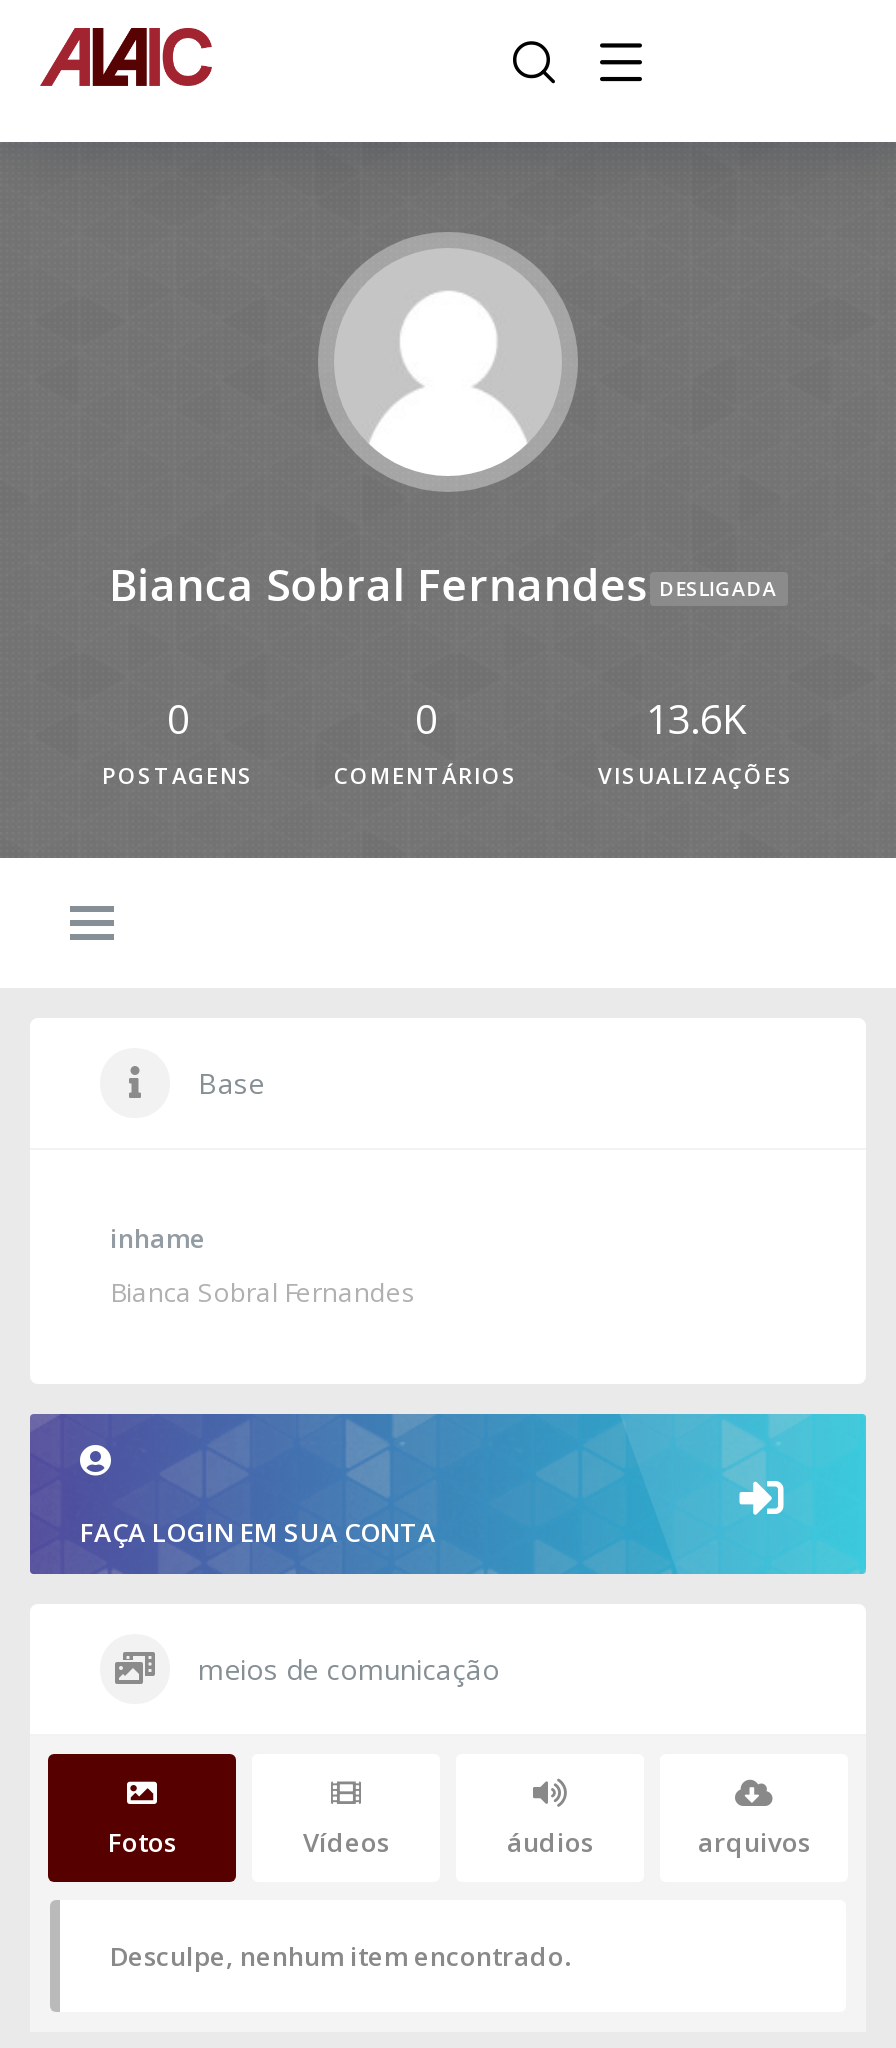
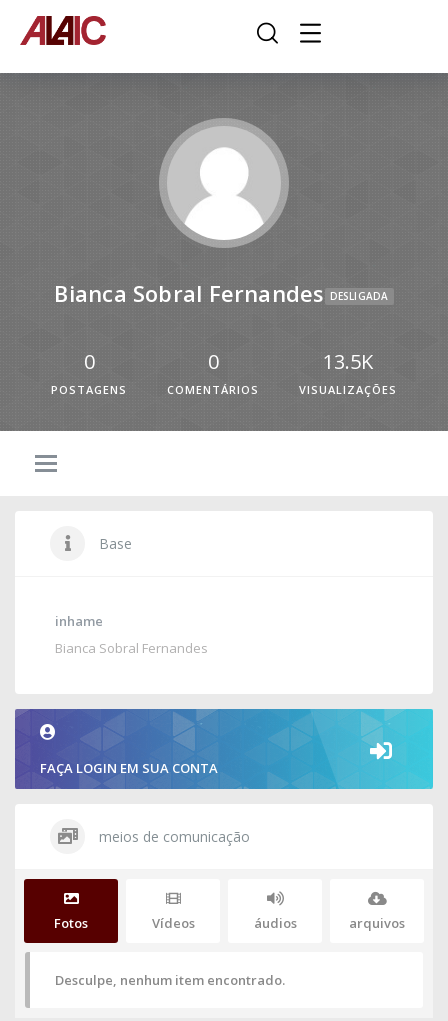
- 13.6K
+ 13.5K
